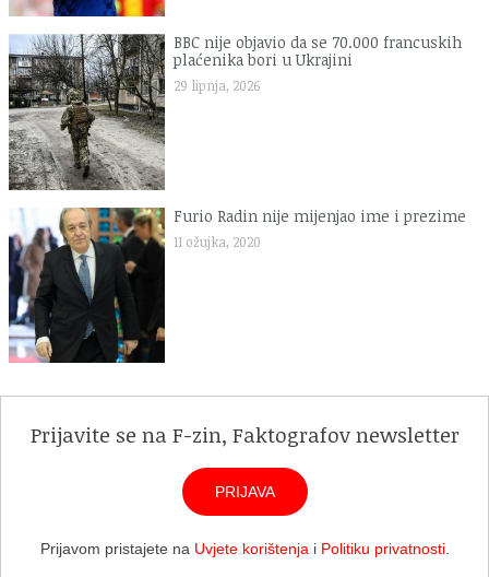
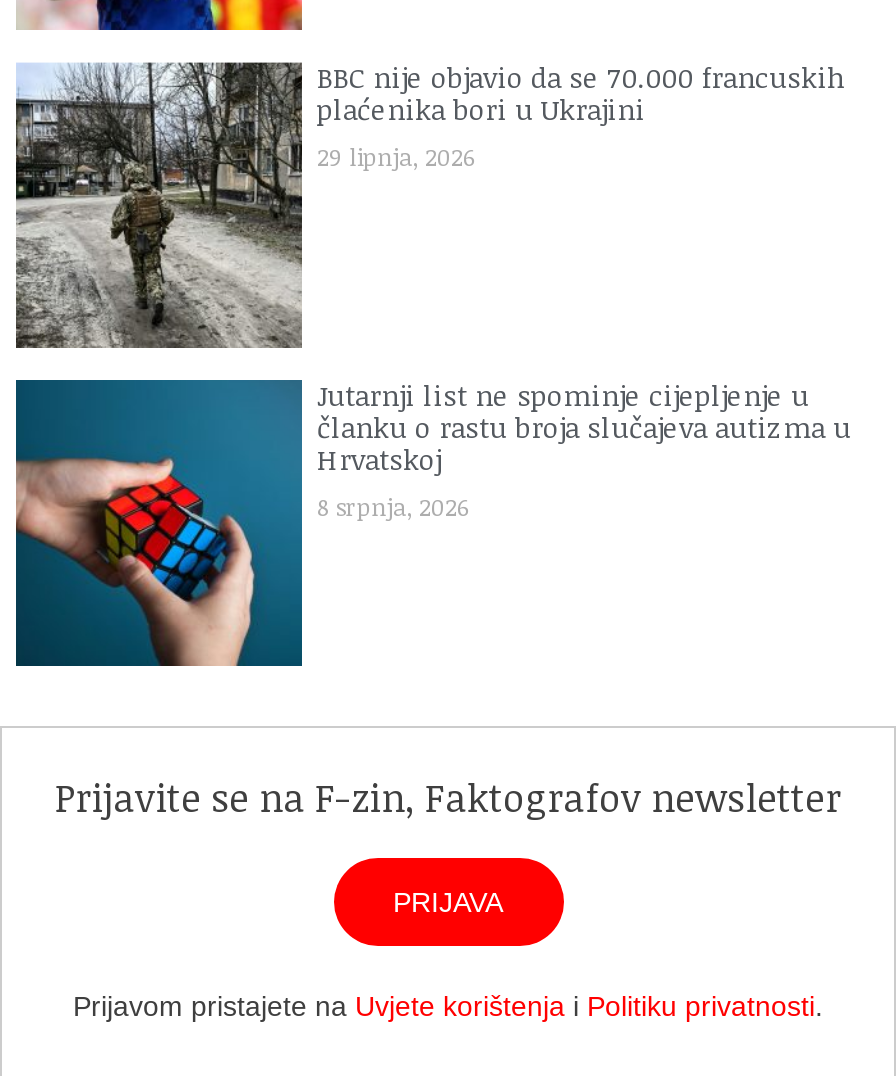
- [image]
- Furio Radin nije mijenjao ime i prezime
- 11 ožujka, 2020
+ [image]
+ Jutarnji list ne spominje cijepljenje u
+ članku o rastu broja slučajeva autizma u
+ Hrvatskoj
+ 8 srpnja, 2026
